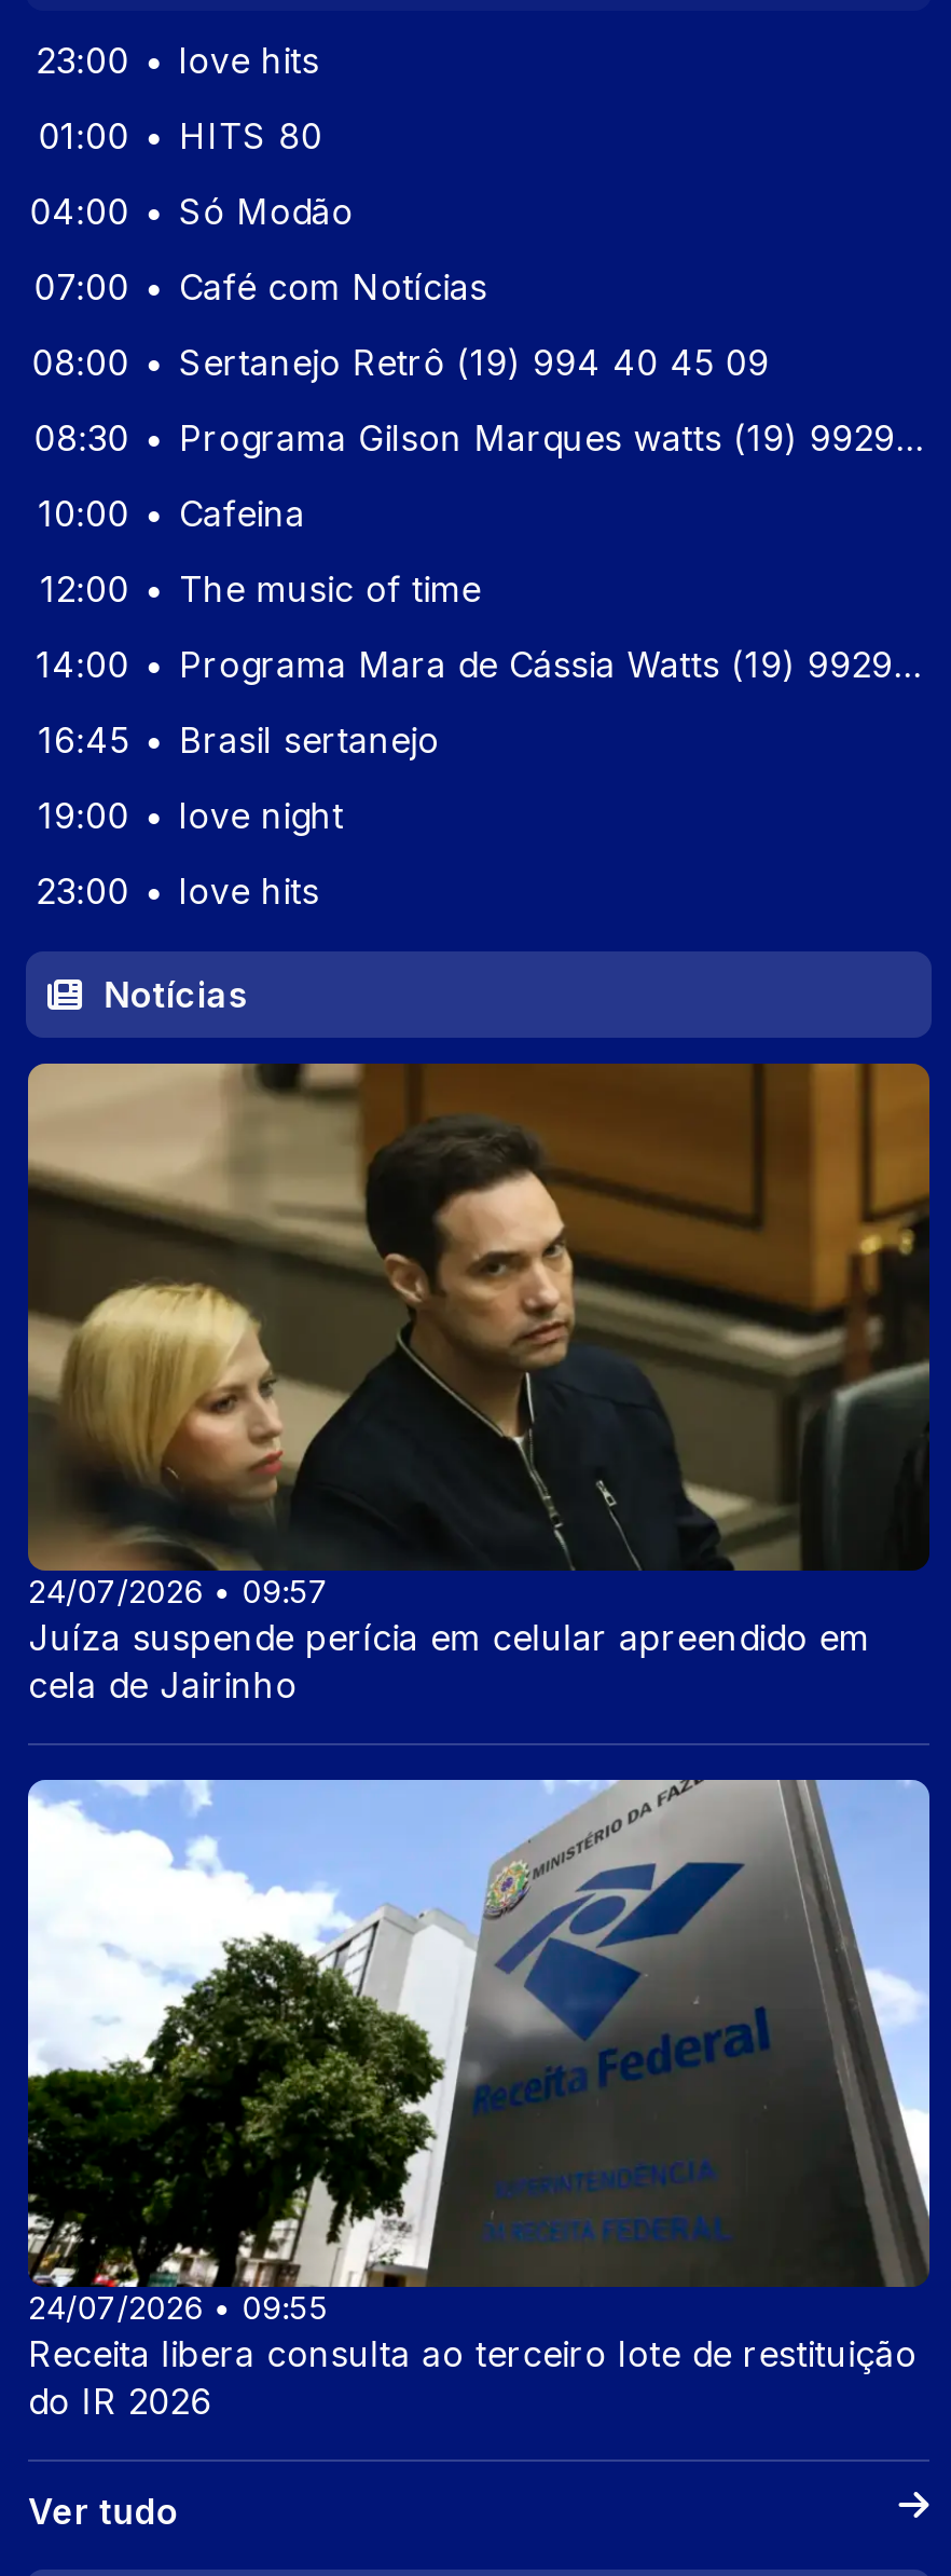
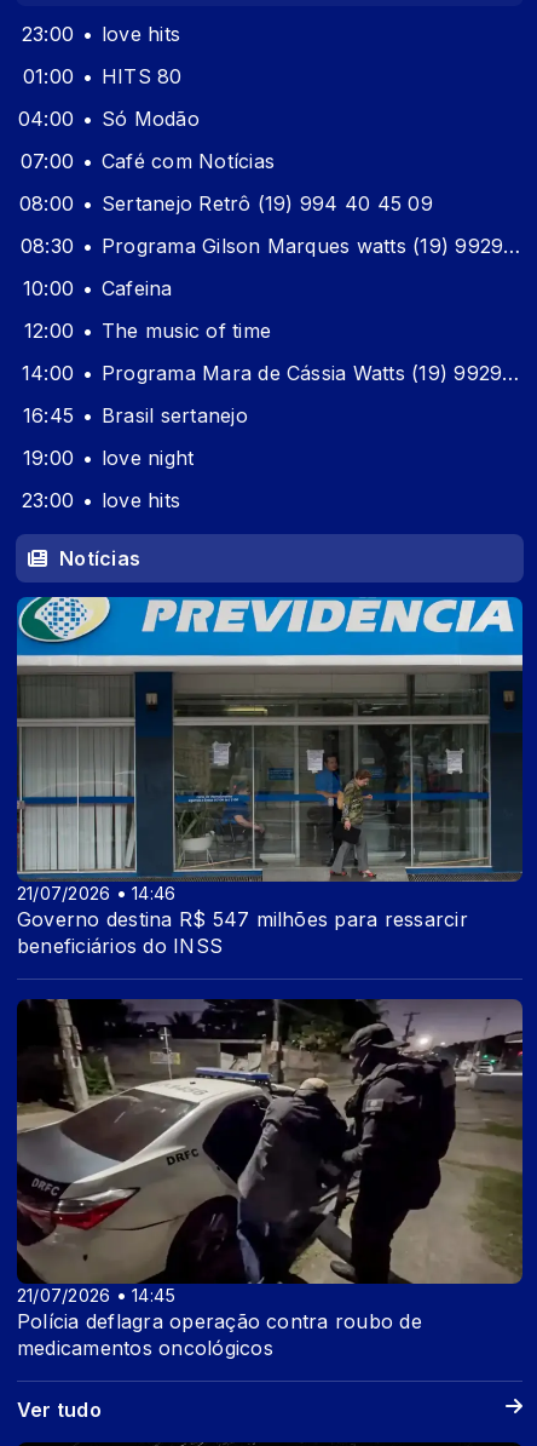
- [image]
- 24/07/2026 • 09:57
- Juíza suspende perícia em celular apreendido em
- cela de Jairinho
+ [image]
+ 21/07/2026 • 14:46
+ Governo destina R$ 547 milhões para ressarcir
+ beneficiários do INSS

- [image]
- 24/07/2026 • 09:55
- Receita libera consulta ao terceiro lote de restituição
- do IR 2026
+ [image]
+ 21/07/2026 • 14:45
+ Polícia deflagra operação contra roubo de
+ medicamentos oncológicos
